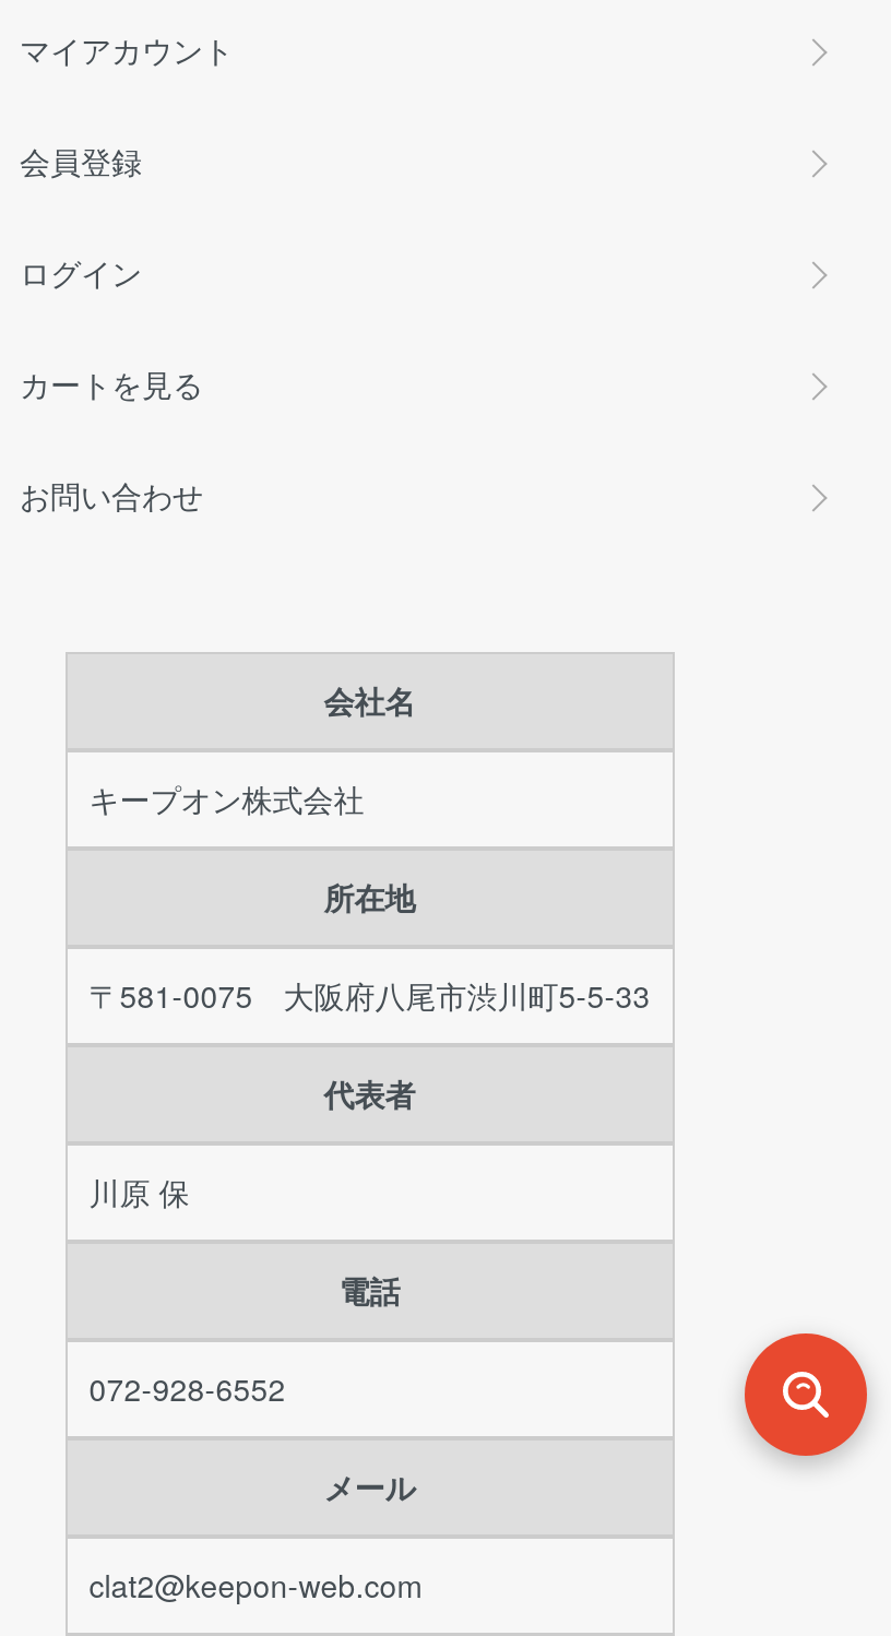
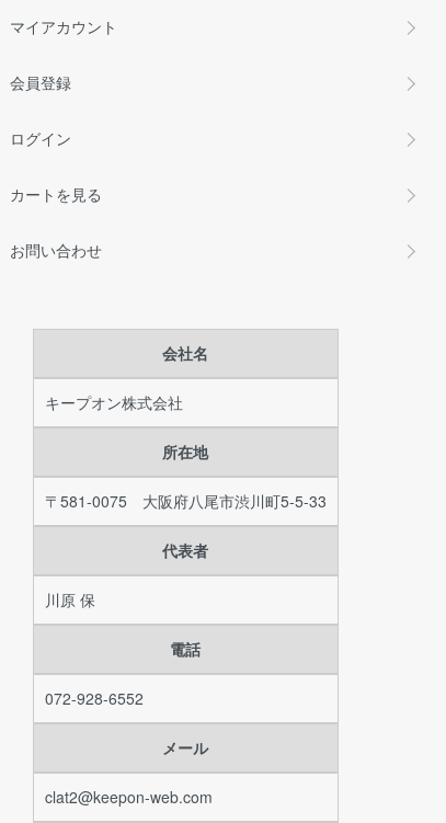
- [image]
